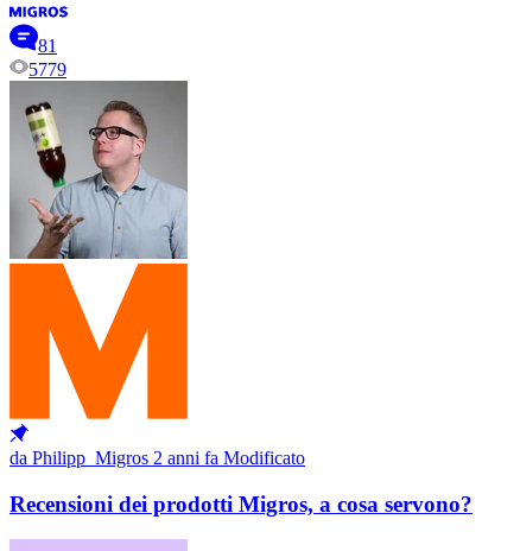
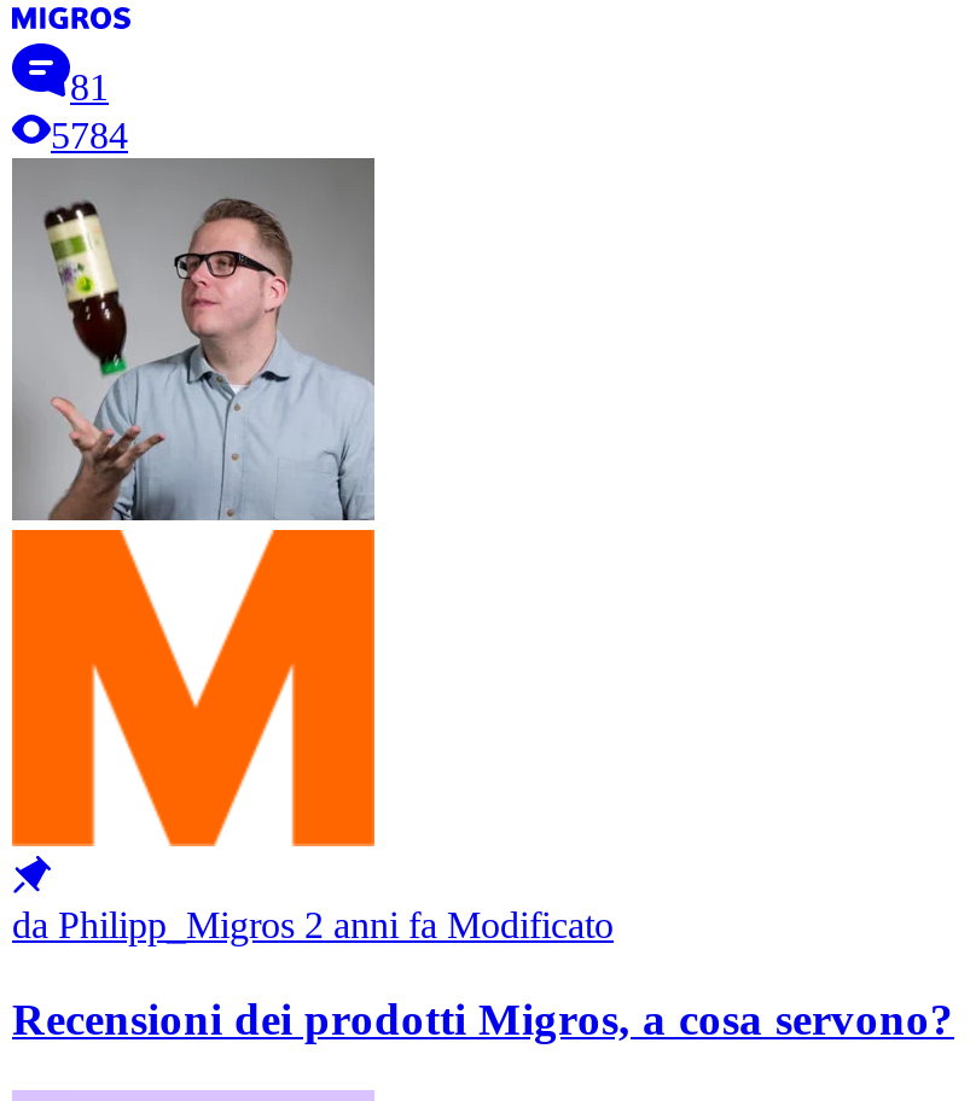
- 5779
+ 5784
